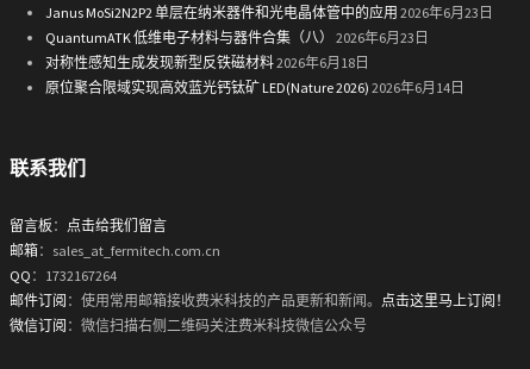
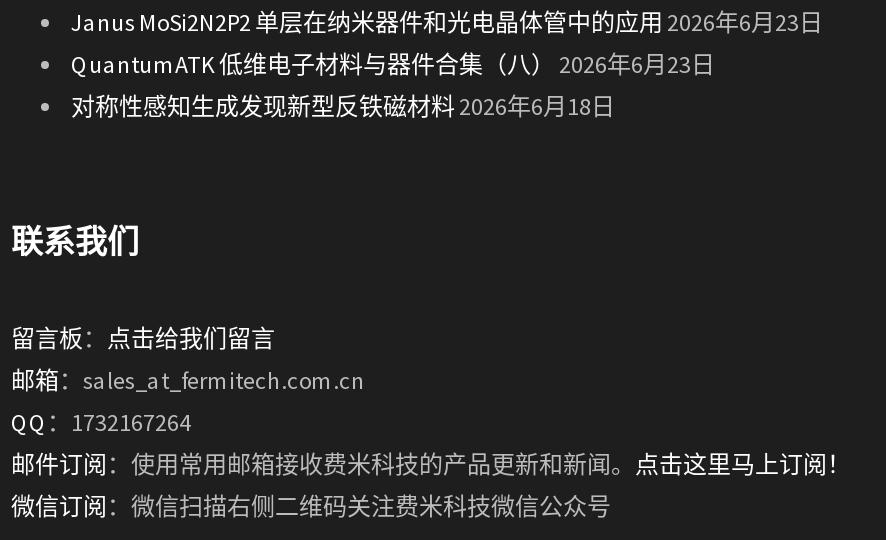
- 原位聚合限域实现高效蓝光钙钛矿 LED(Nature 2026) 2026年6月14日
